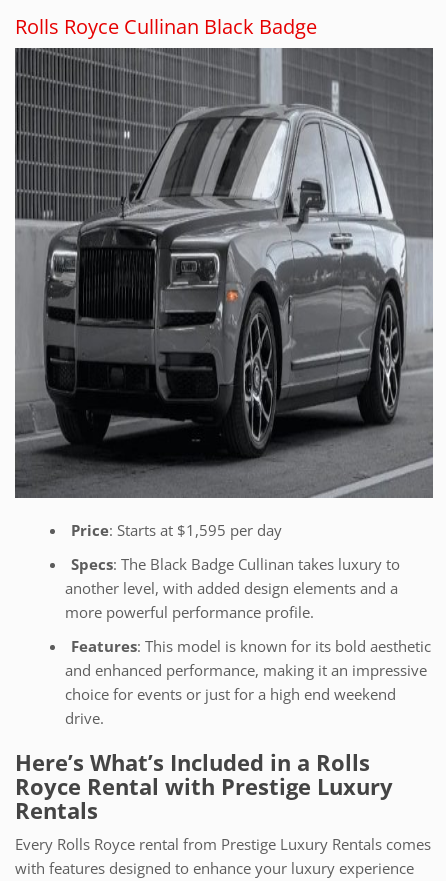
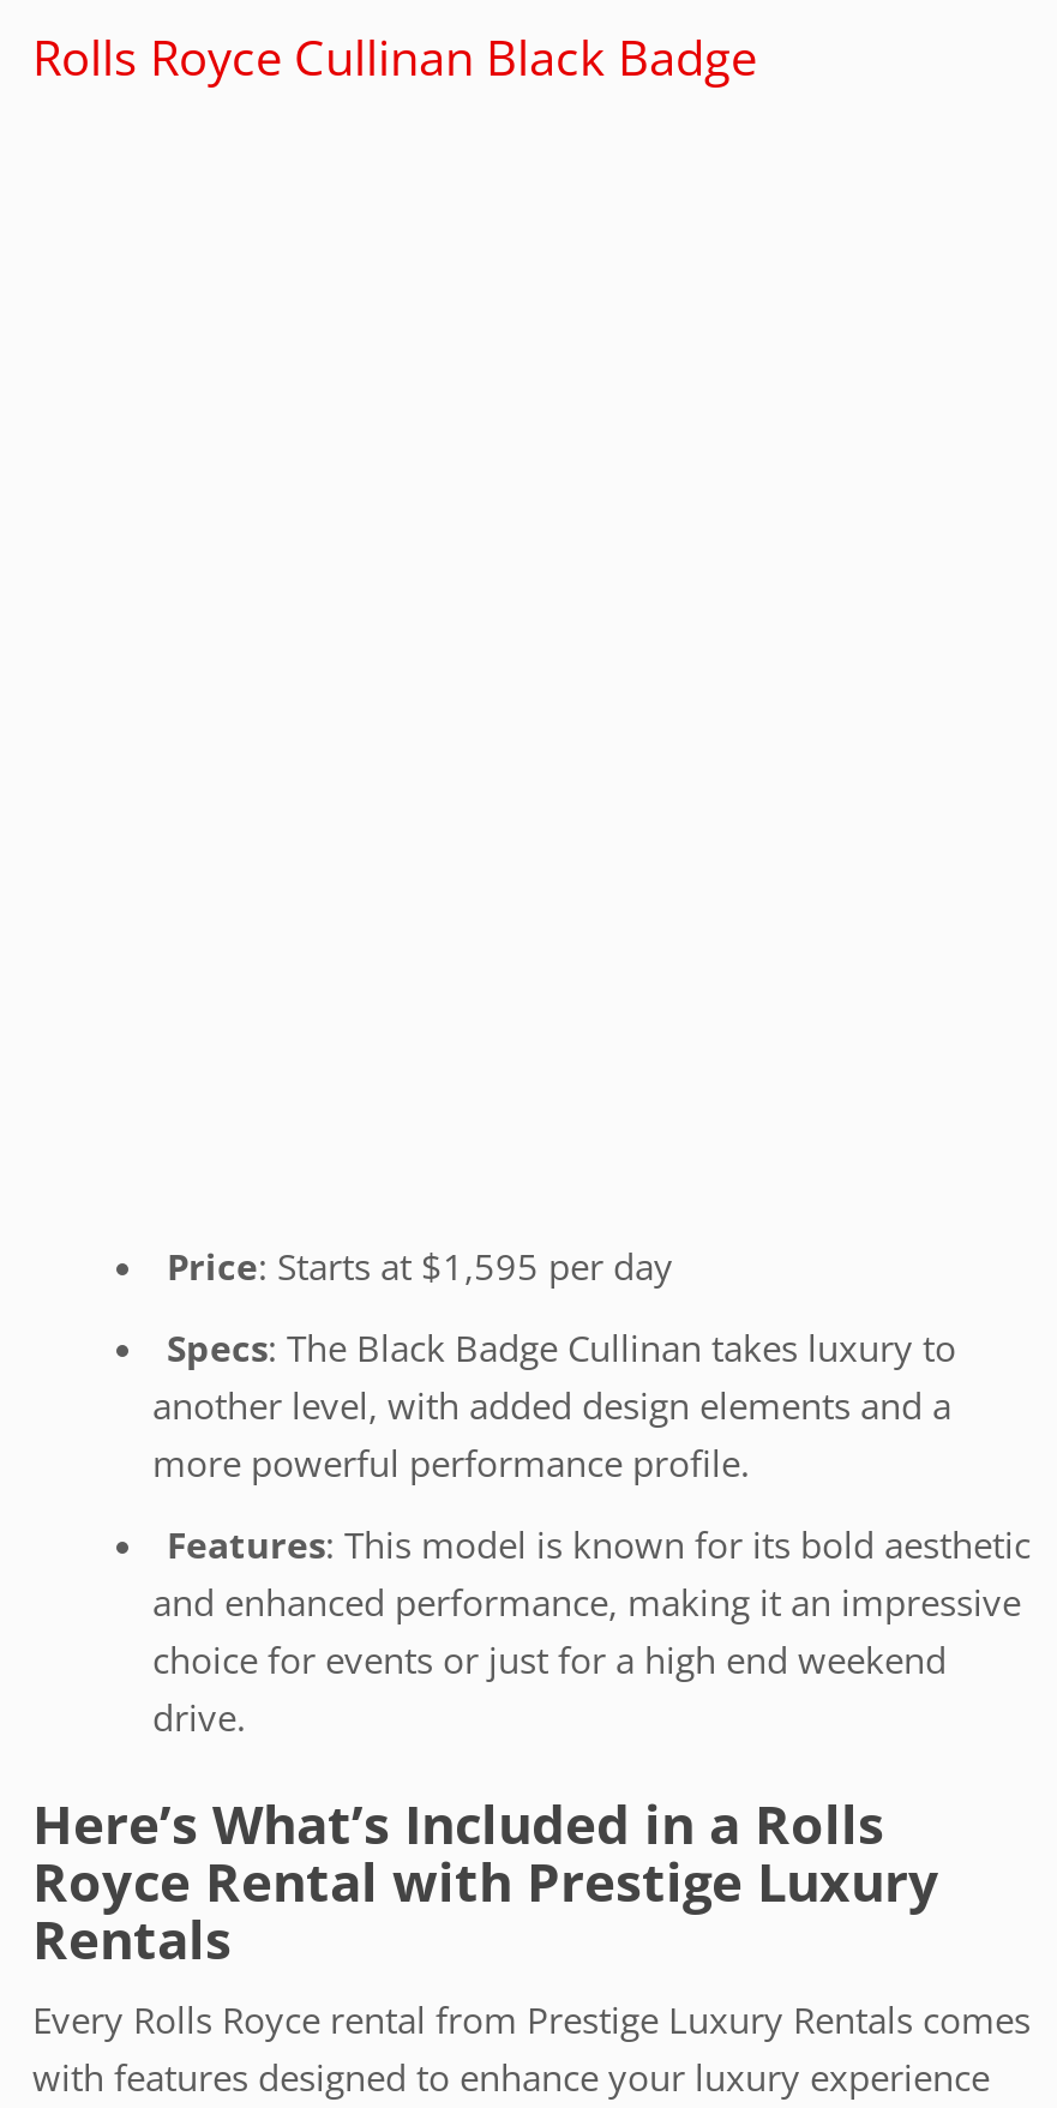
- [image]
